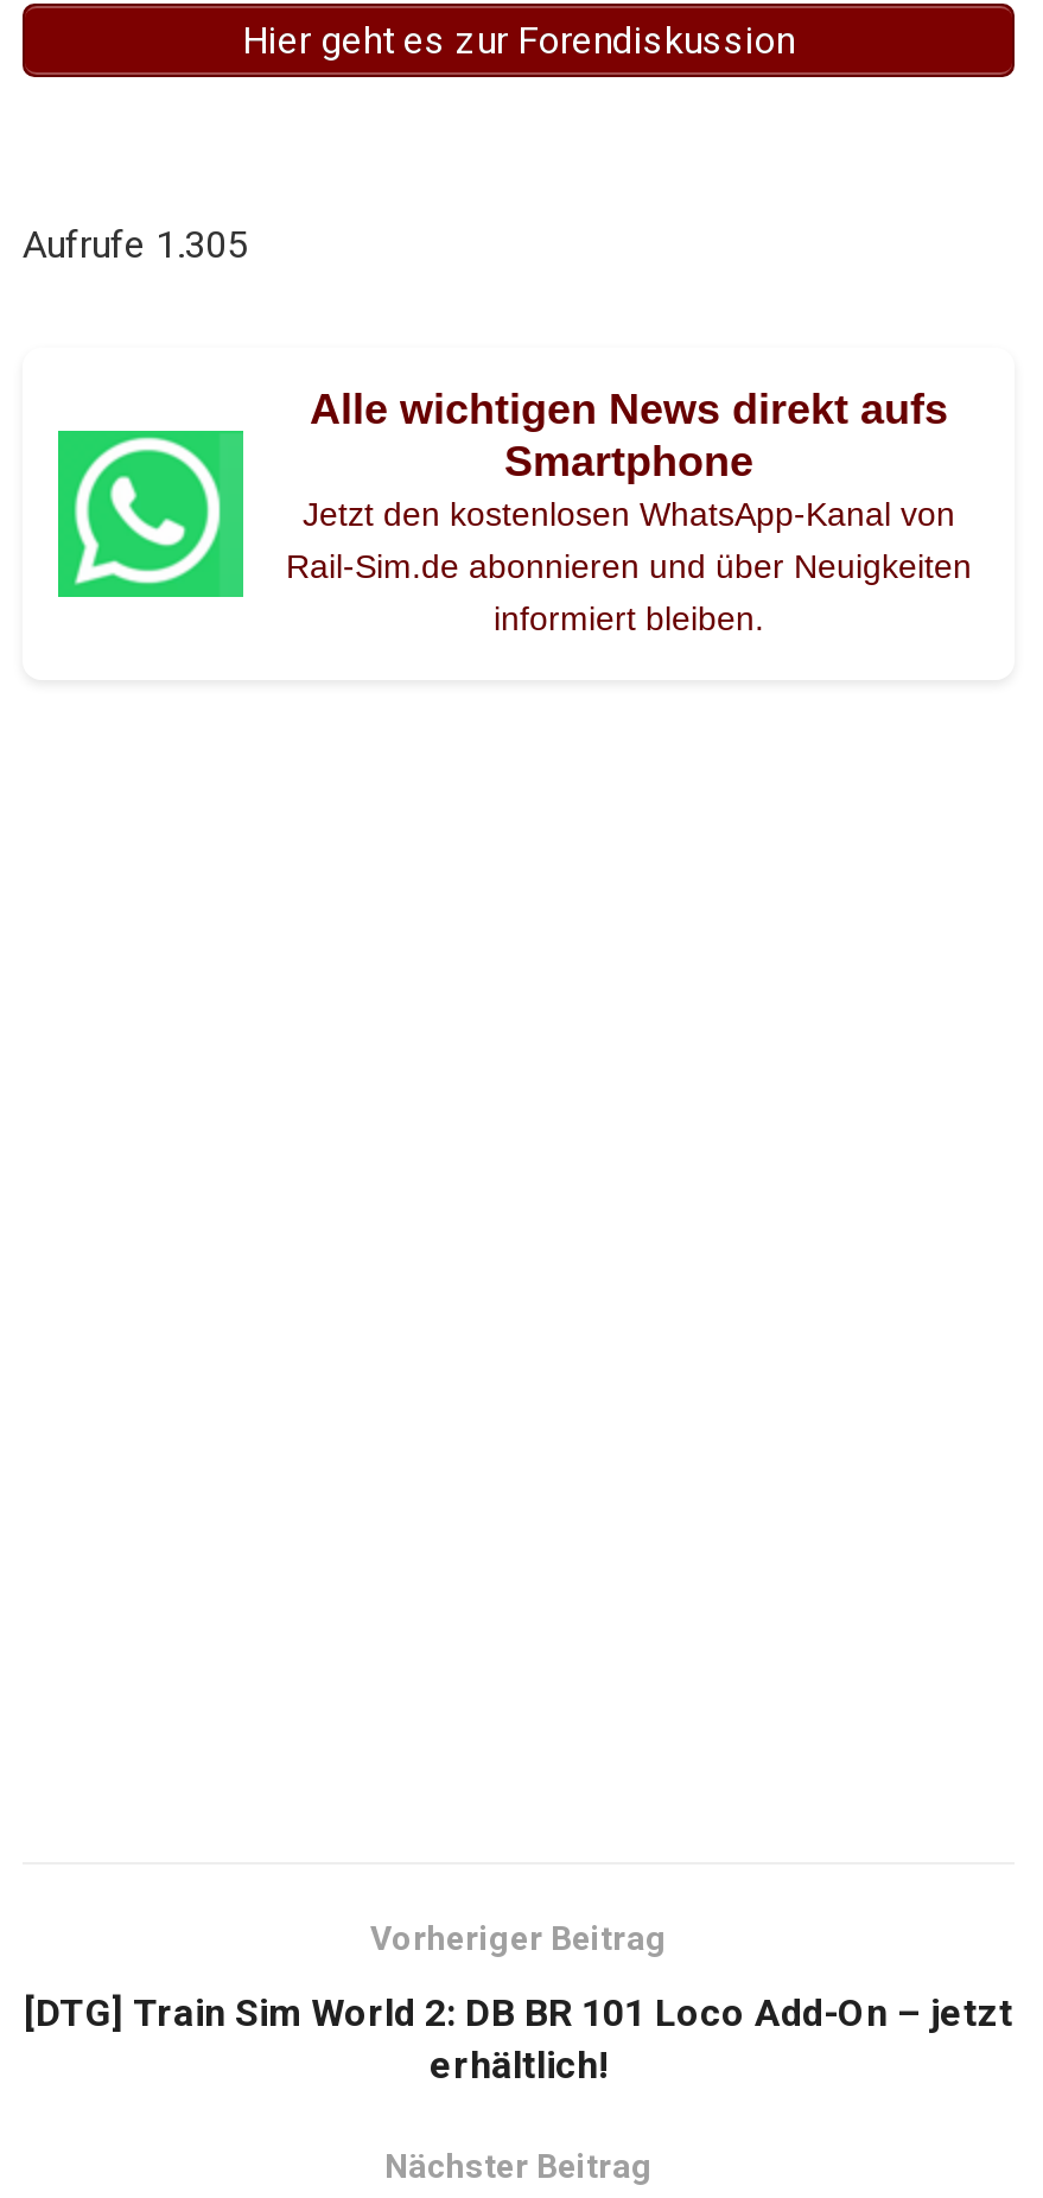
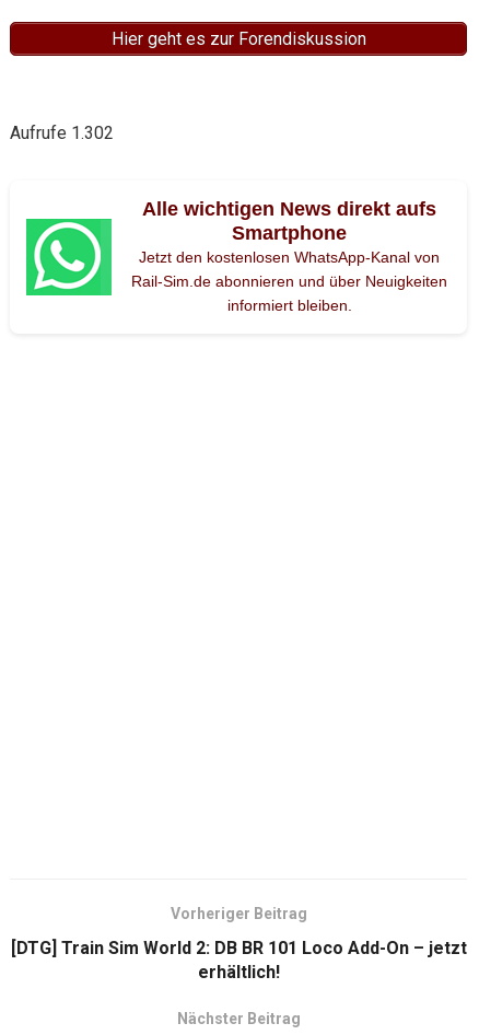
- Aufrufe 1.305
+ Aufrufe 1.302
